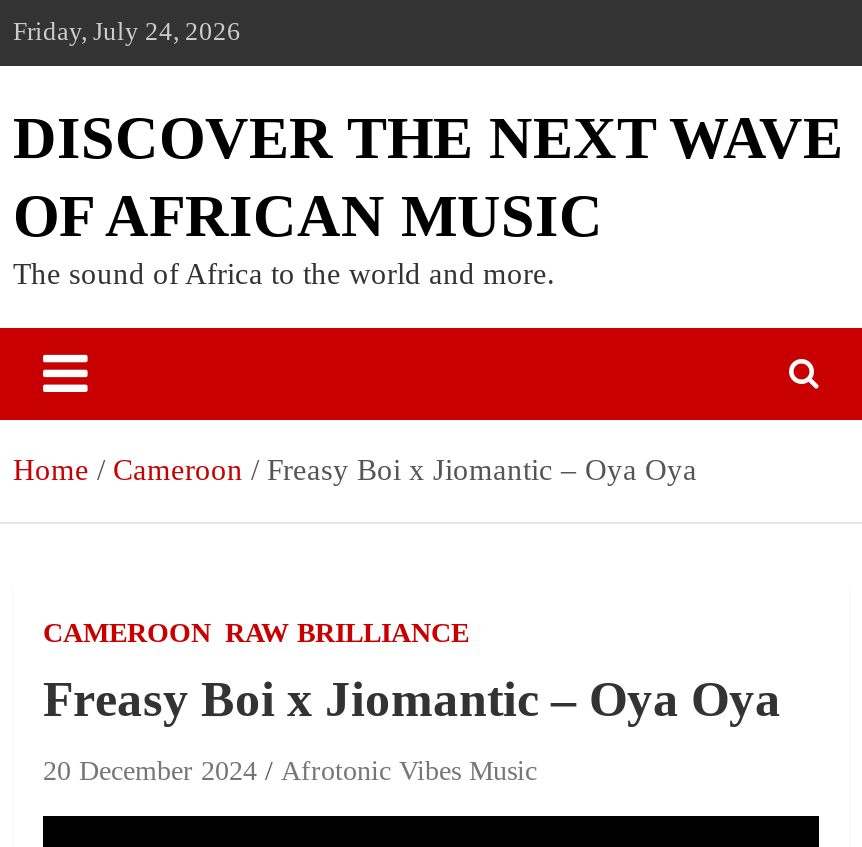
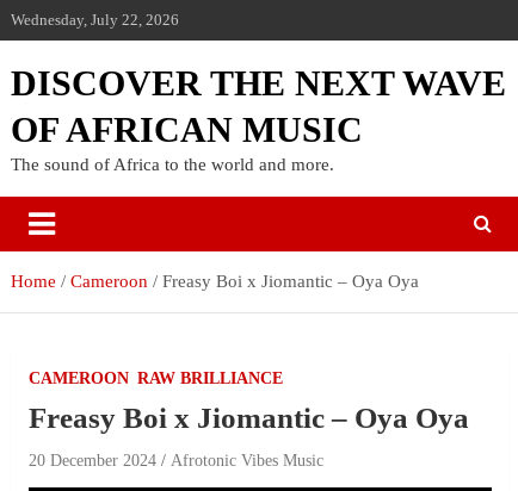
- Friday, July 24, 2026
+ Wednesday, July 22, 2026
